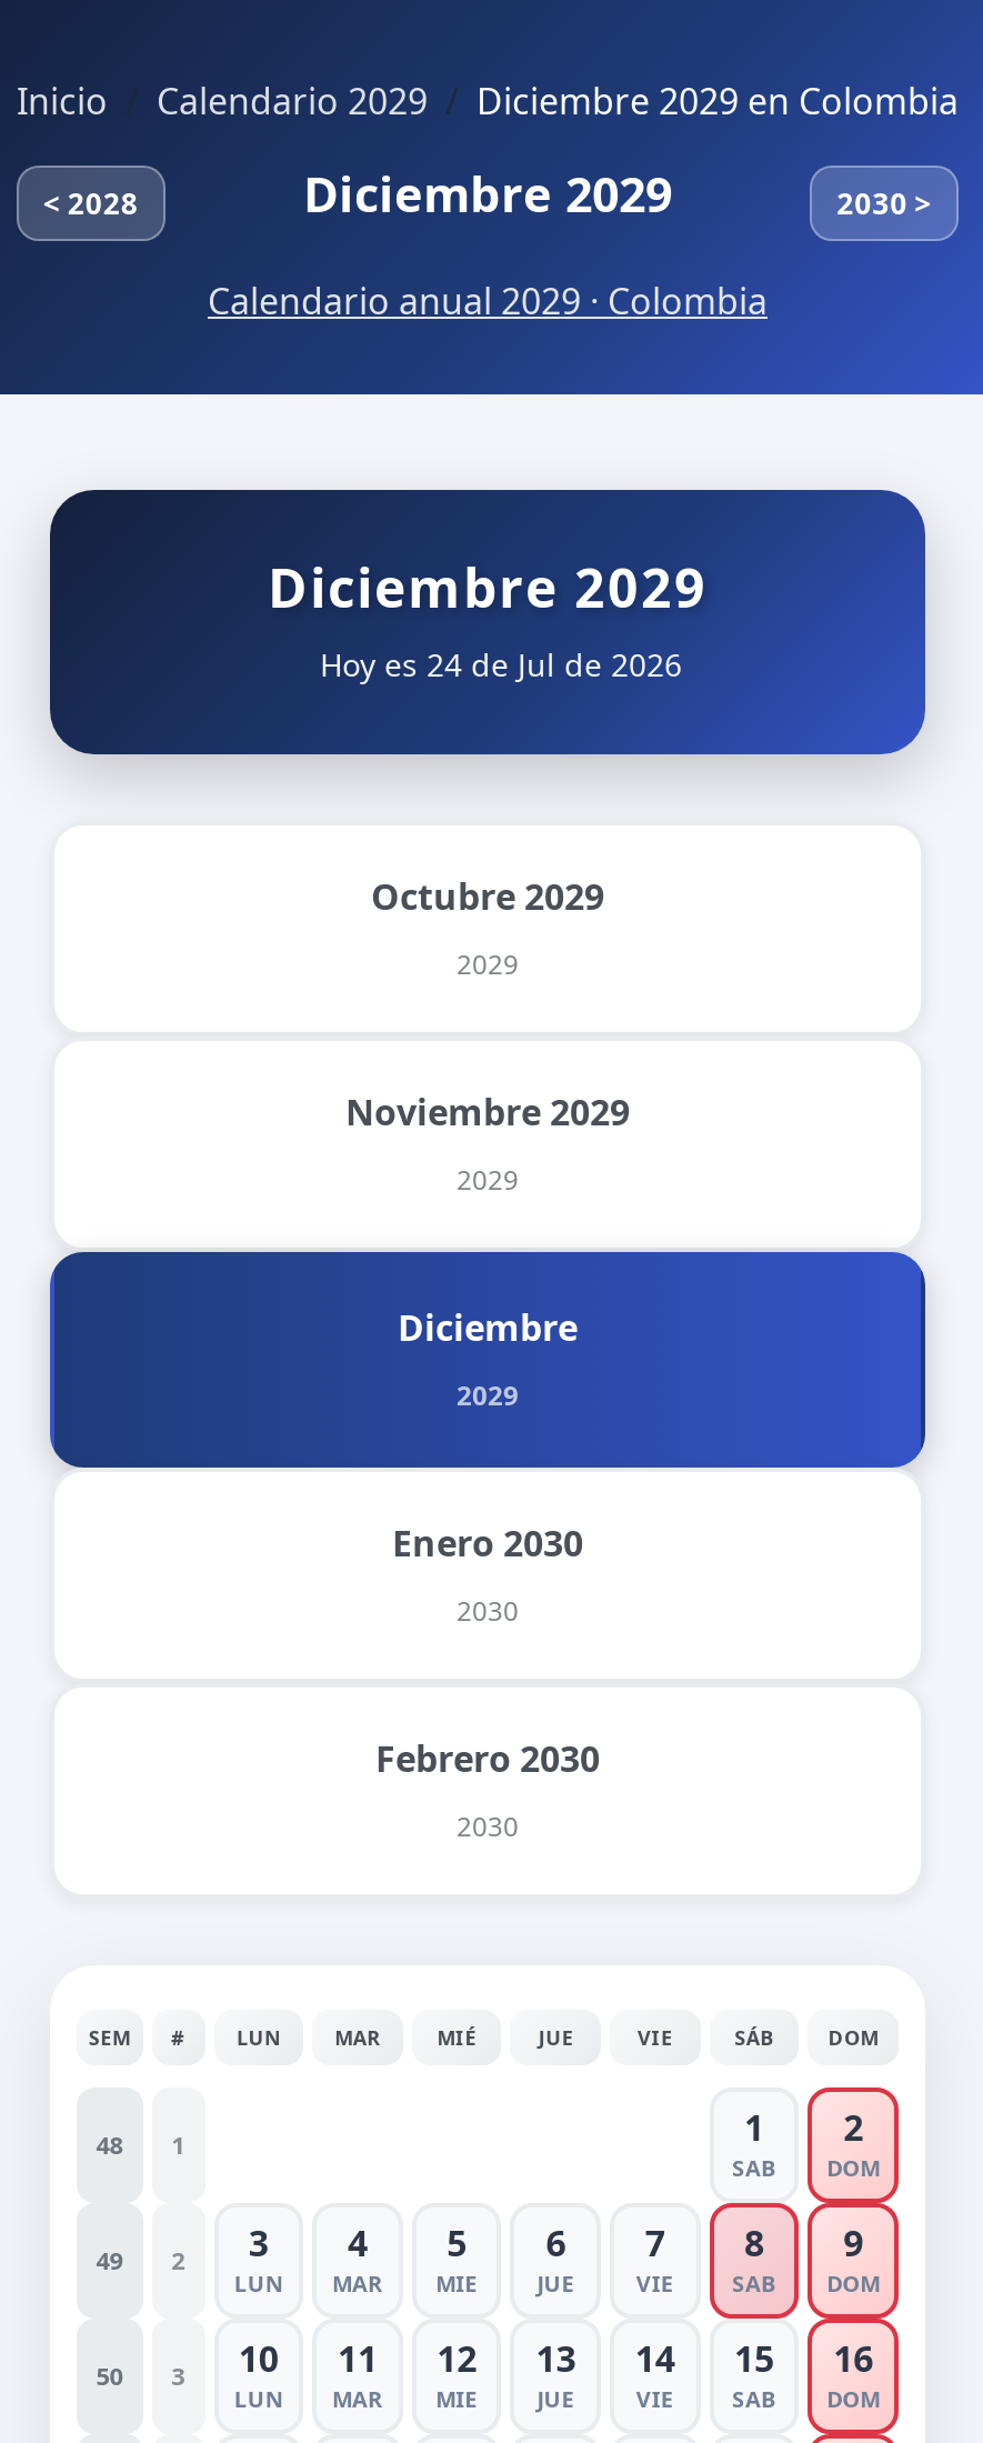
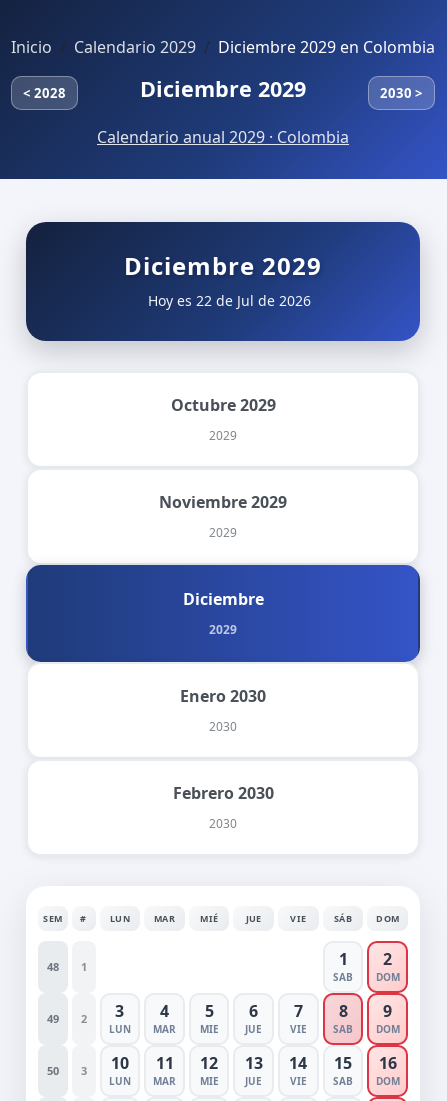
- Hoy es 24 de Jul de 2026
+ Hoy es 22 de Jul de 2026
